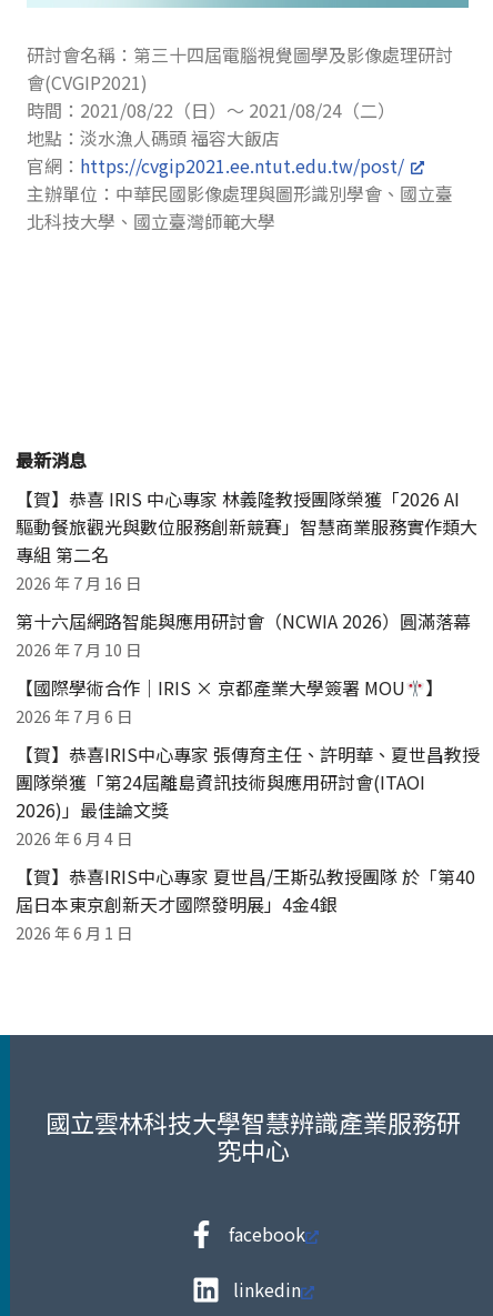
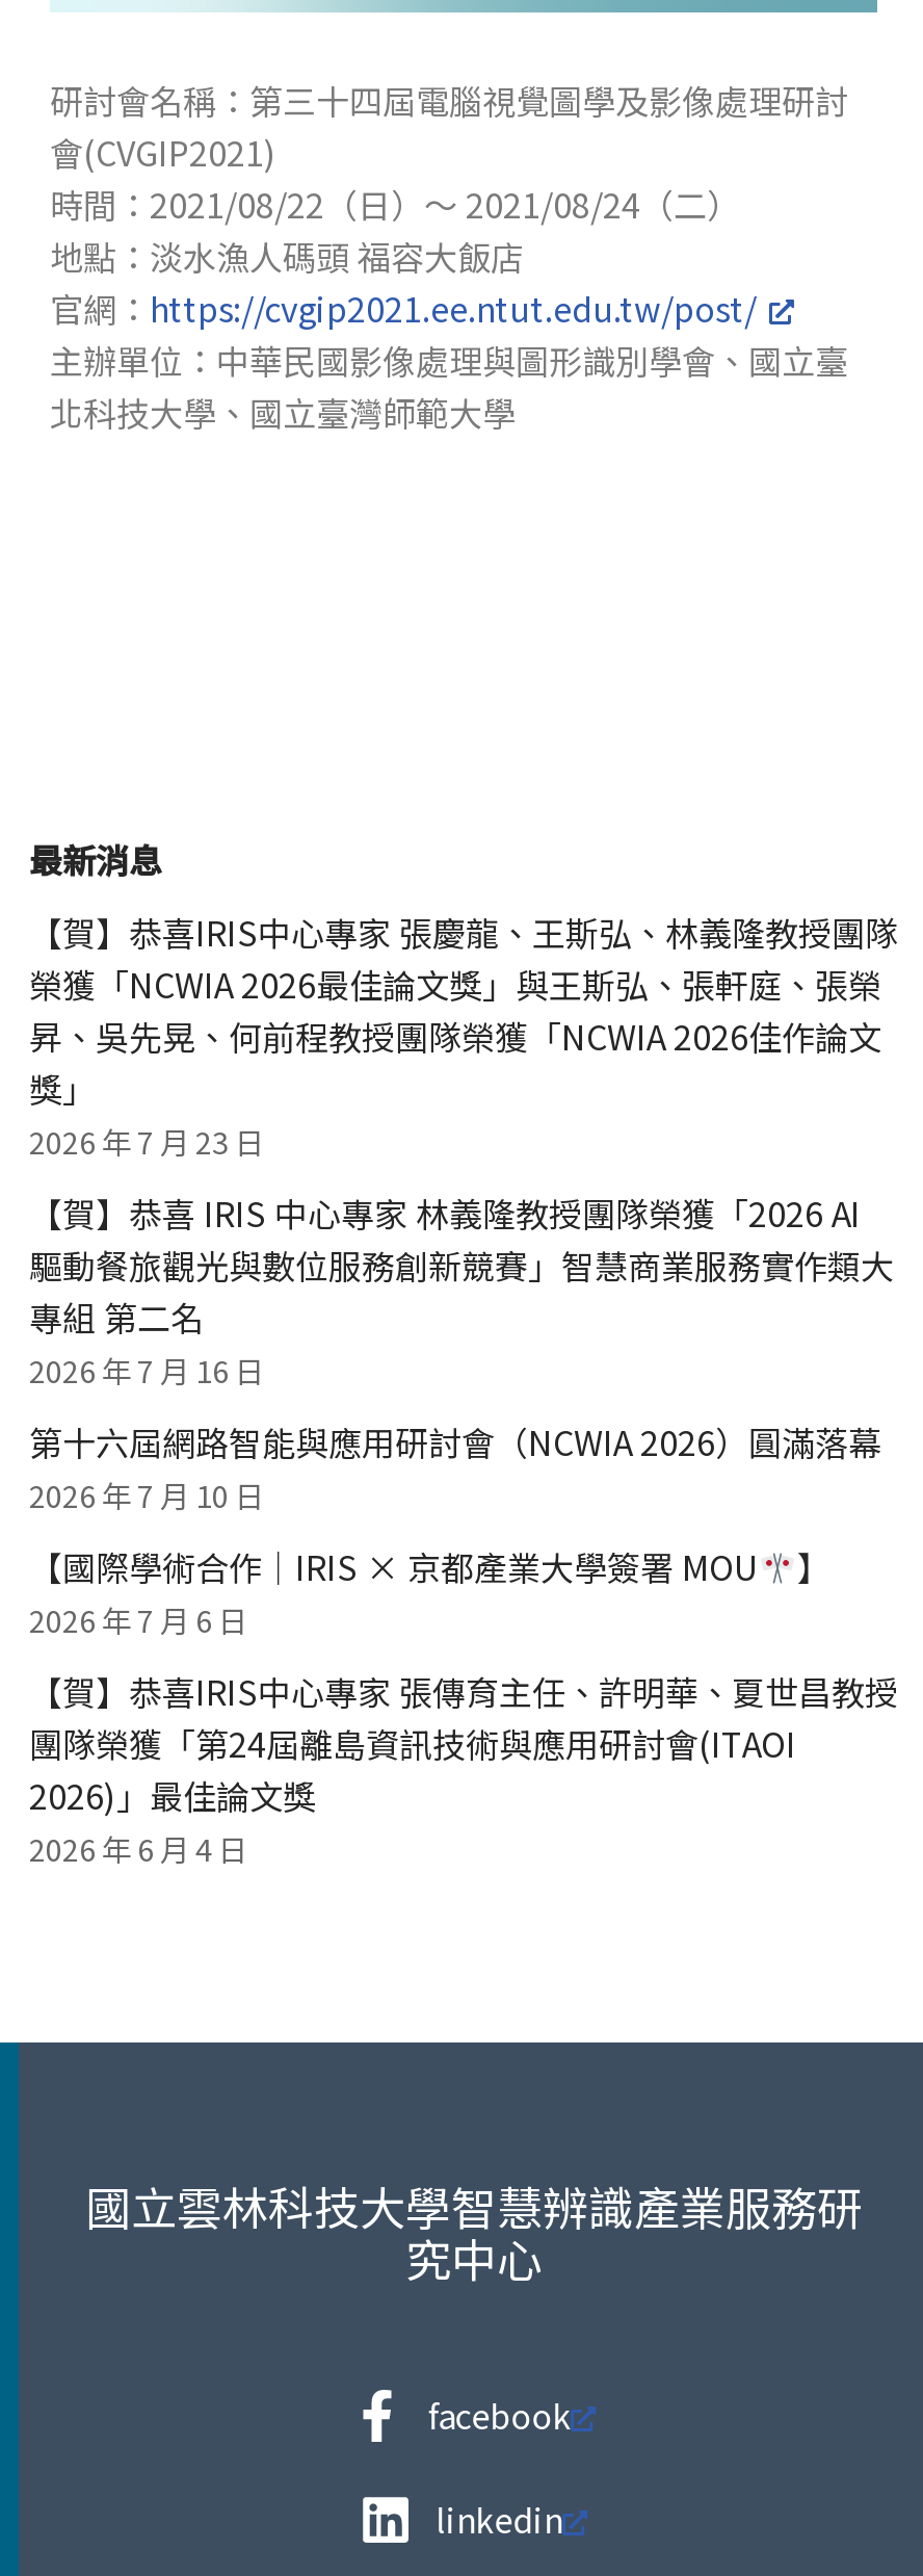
+ 【賀】恭喜IRIS中心專家 張慶龍、王斯弘、林義隆教授團隊
+ 榮獲「NCWIA 2026最佳論文獎」與王斯弘、張軒庭、張榮
+ 昇、吳先晃、何前程教授團隊榮獲「NCWIA 2026佳作論文
+ 獎」
+ 2026 年 7 月 23 日

moved down: 【賀】恭喜 IRIS 中心專家 林義隆教授團隊榮獲「2026 AI | 驅動餐旅觀光與數位服務創新競賽」智慧商業服務實作類大 | 專組 第二名 | ... | 2026)」最佳論文獎 | 2026 年 6 月 4 日

- 【賀】恭喜IRIS中心專家 夏世昌/王斯弘教授團隊 於「第40
- 屆日本東京創新天才國際發明展」4金4銀
- 2026 年 6 月 1 日
